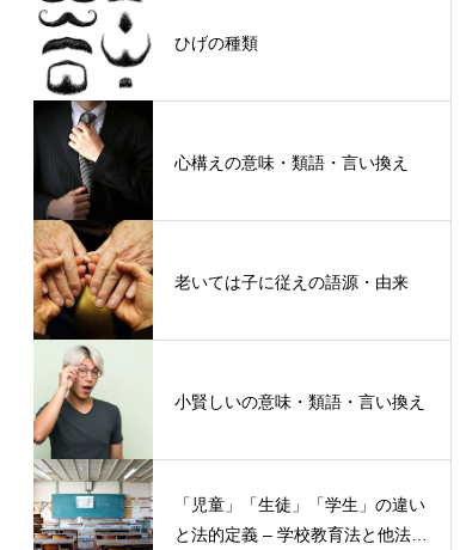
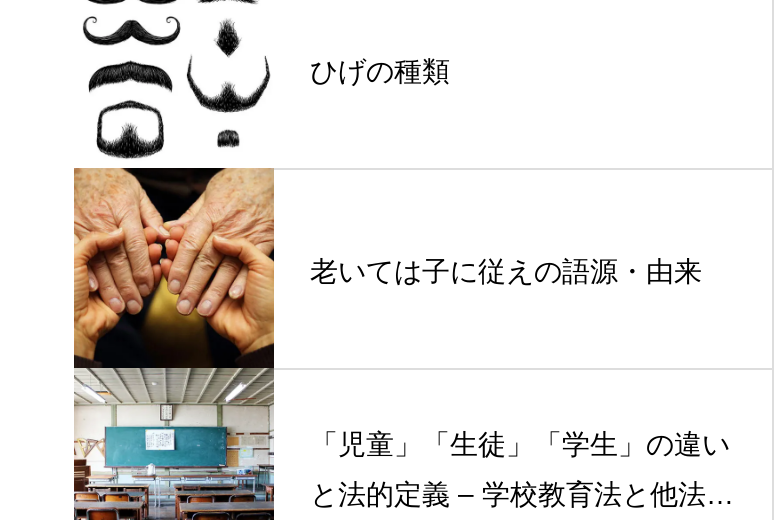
- [image]
- 心構えの意味・類語・言い換え

- [image]
- 小賢しいの意味・類語・言い換え
